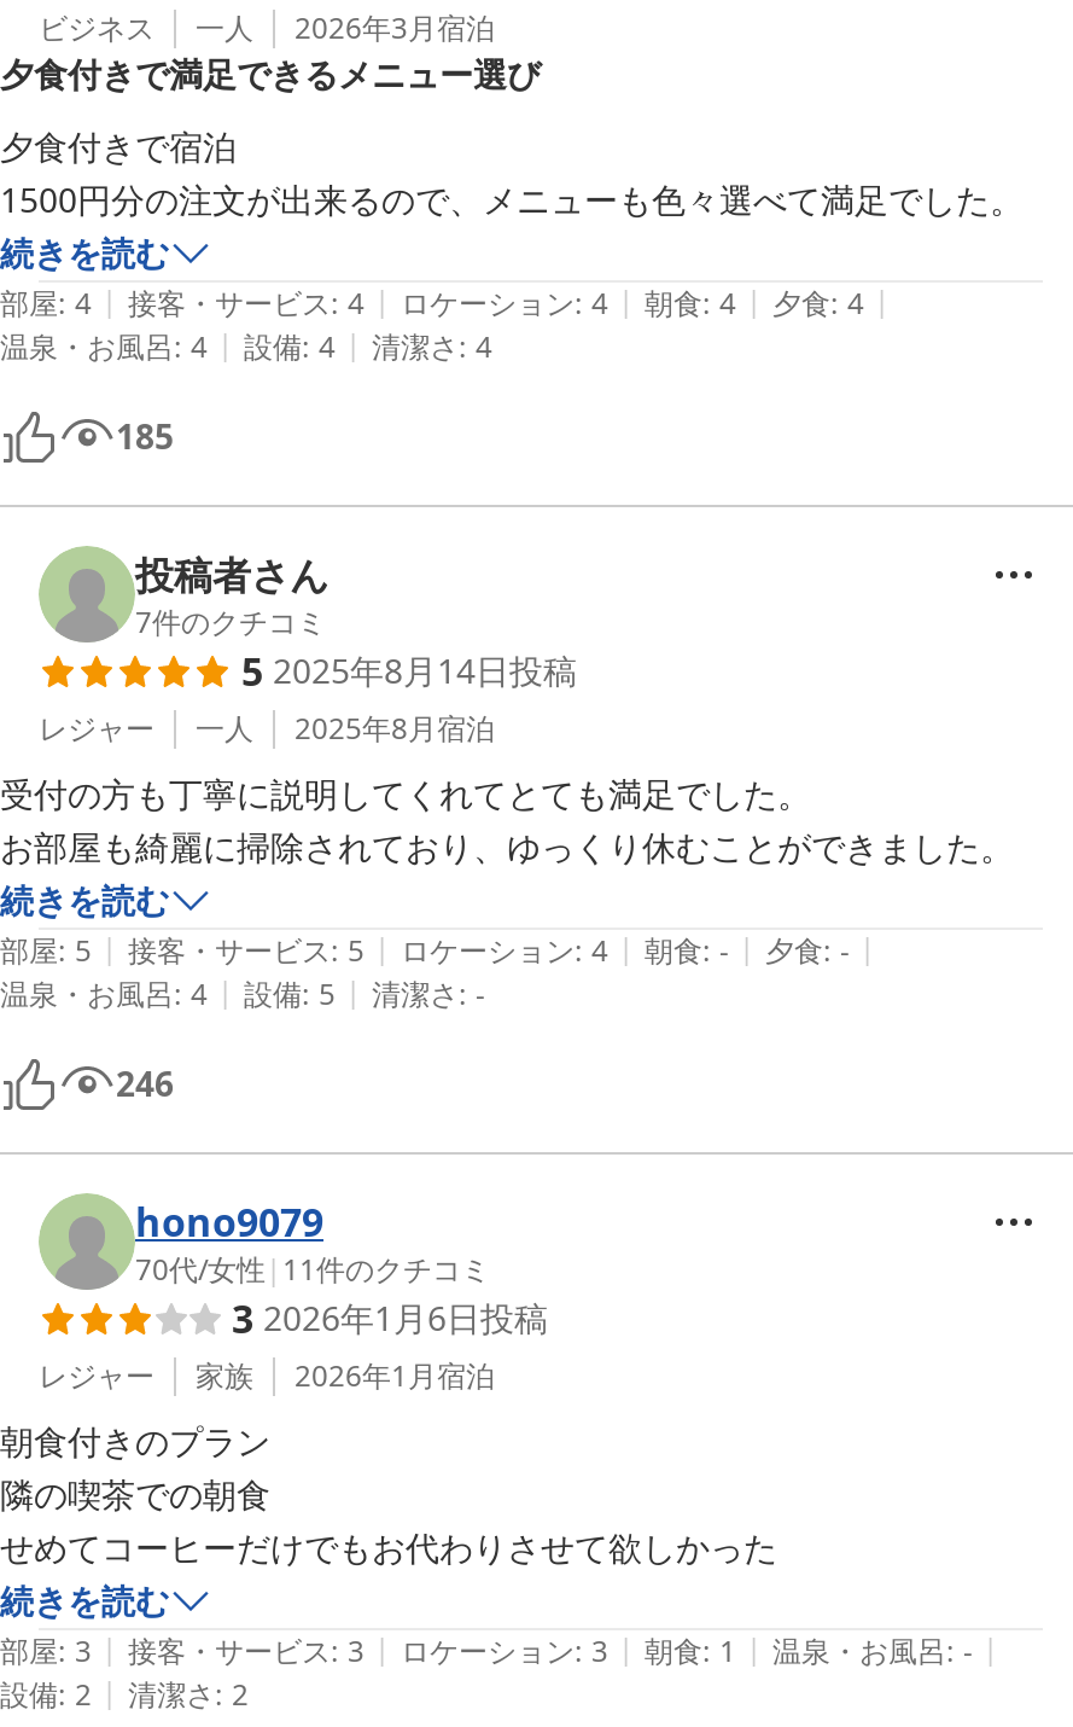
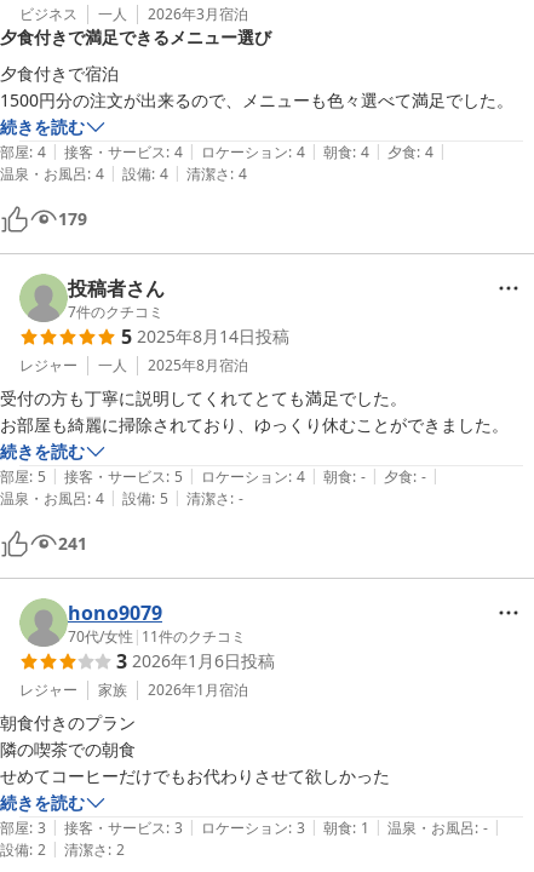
- 185
+ 179

- 246
+ 241
